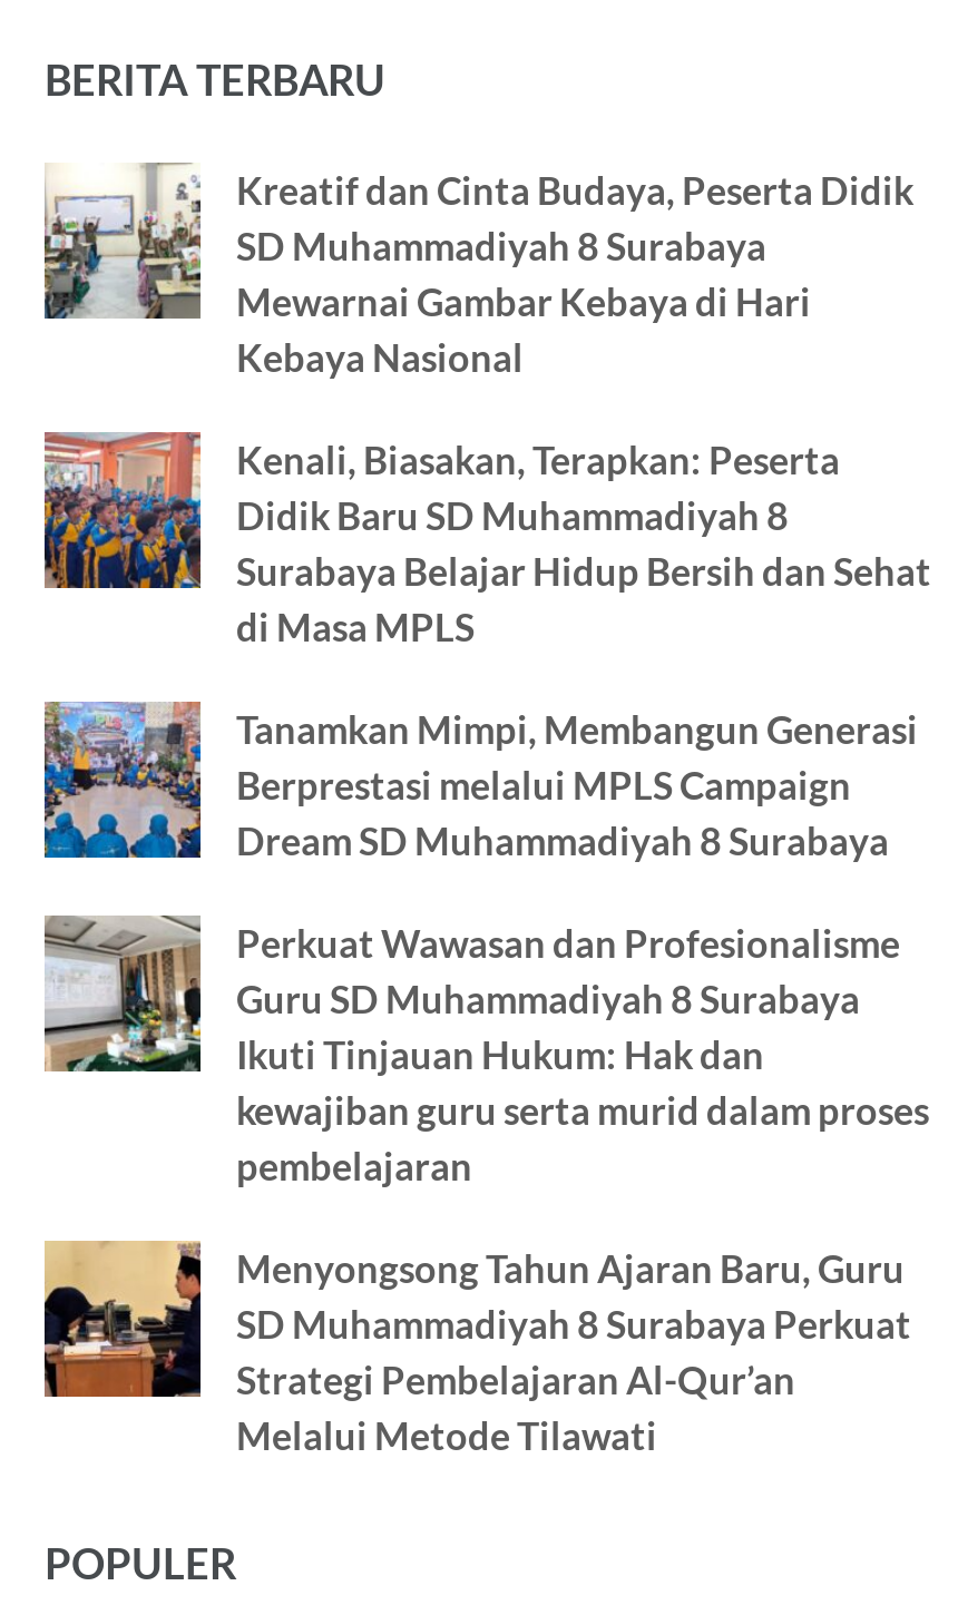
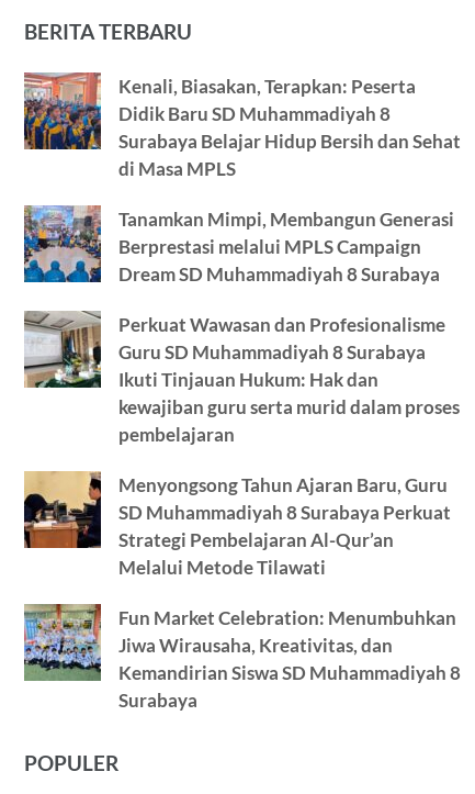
- [image]
- Kreatif dan Cinta Budaya, Peserta Didik
- SD Muhammadiyah 8 Surabaya
- Mewarnai Gambar Kebaya di Hari
- Kebaya Nasional

moved up: [image] | Kenali, Biasakan, Terapkan: Peserta | Didik Baru SD Muhammadiyah 8 | ... | Strategi Pembelajaran Al-Qur’an | Melalui Metode Tilawati

+ [image]
+ Fun Market Celebration: Menumbuhkan
+ Jiwa Wirausaha, Kreativitas, dan
+ Kemandirian Siswa SD Muhammadiyah 8
+ Surabaya
